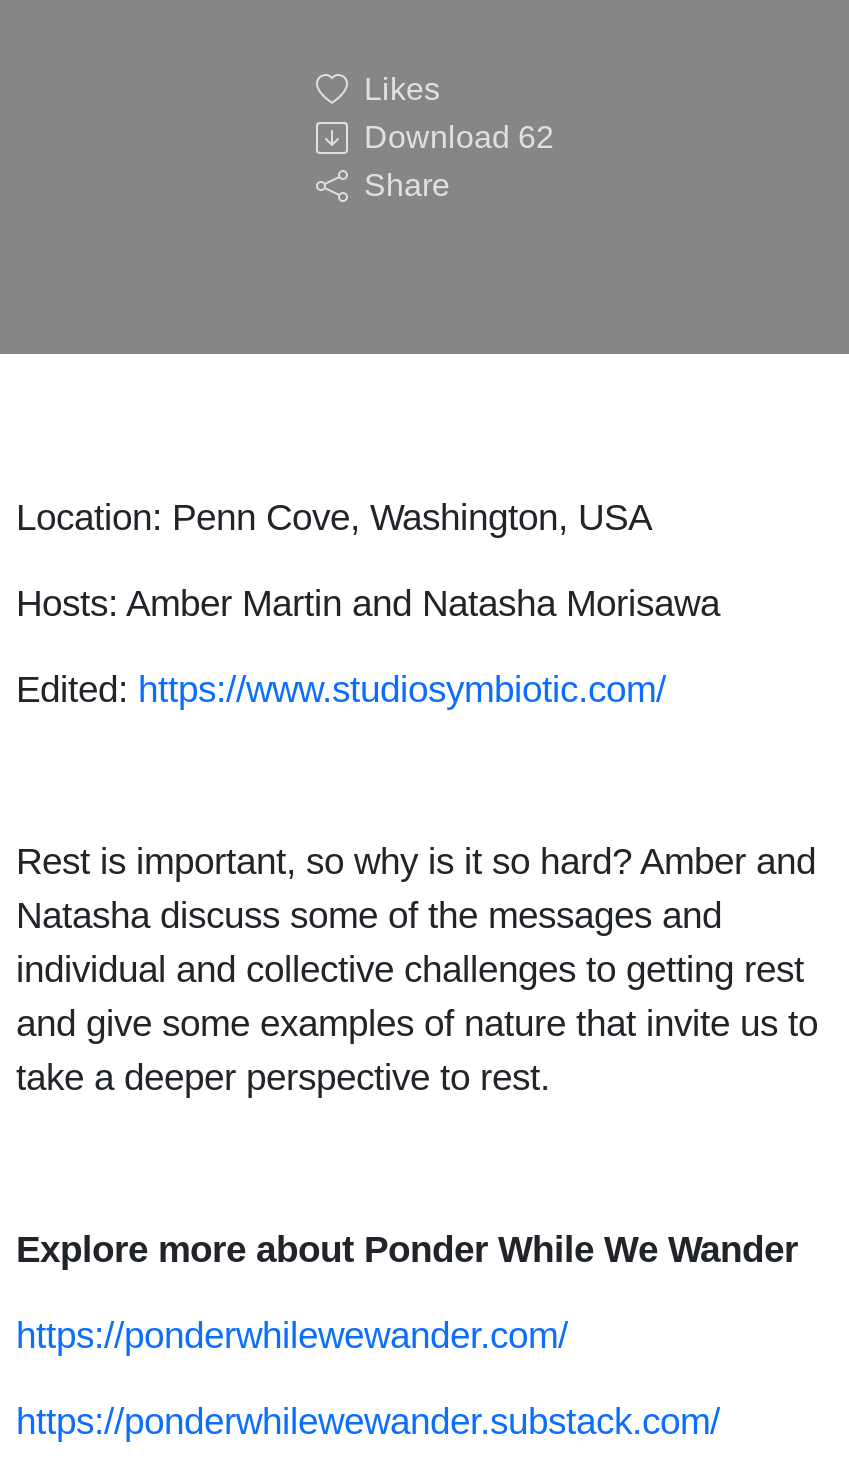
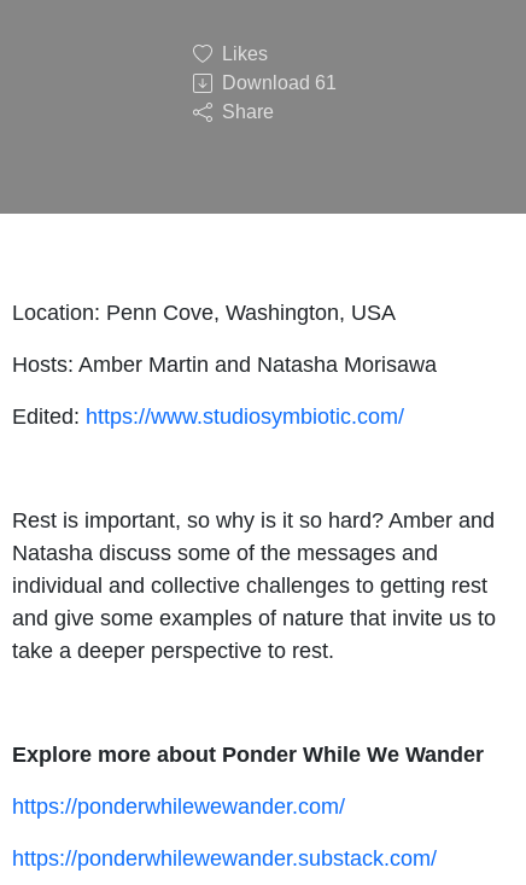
- Download 62
+ Download 61
